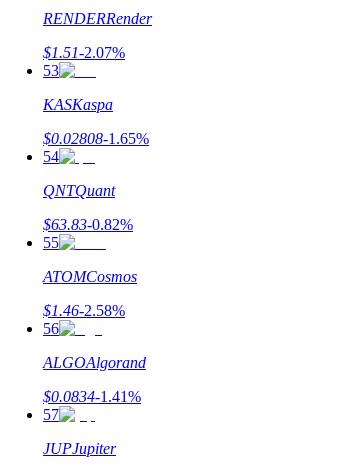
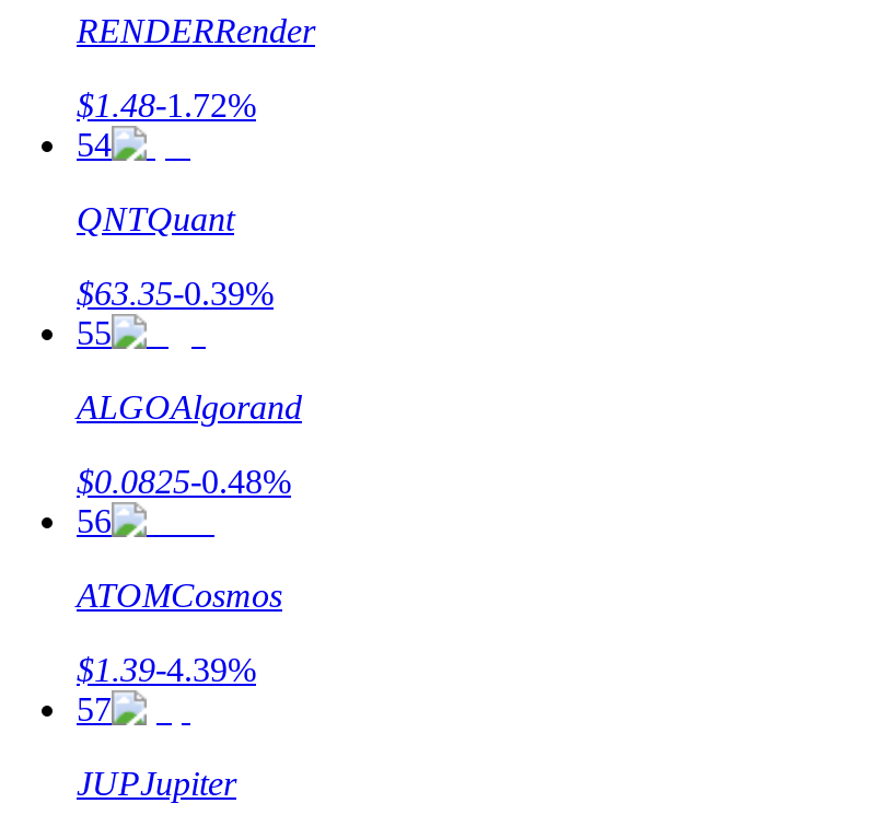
- $1.51-2.07%
- 53
- KASKaspa
- $0.02808-1.65%
+ $1.48-1.72%

- $63.83-0.82%
+ $63.35-0.39%

+ $0.0825-0.48%

- $1.46-2.58%
- $0.0834-1.41%
+ $1.39-4.39%

moved up: 56 | ALGOAlgorand
